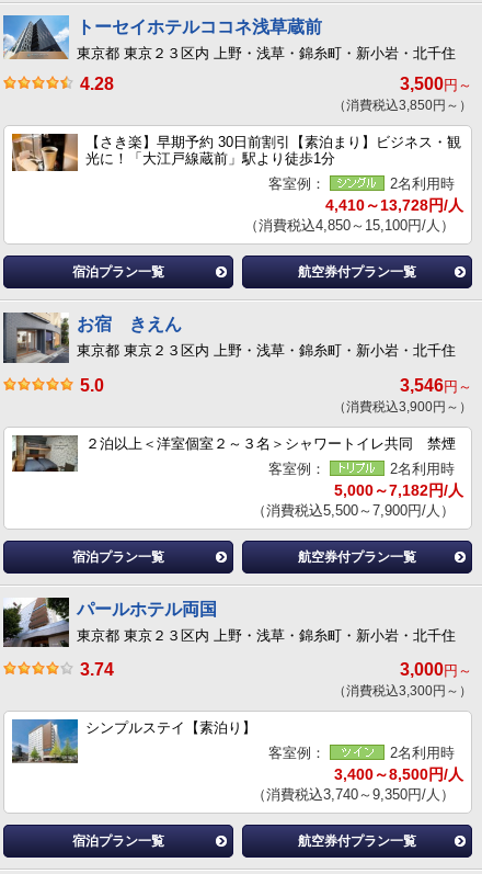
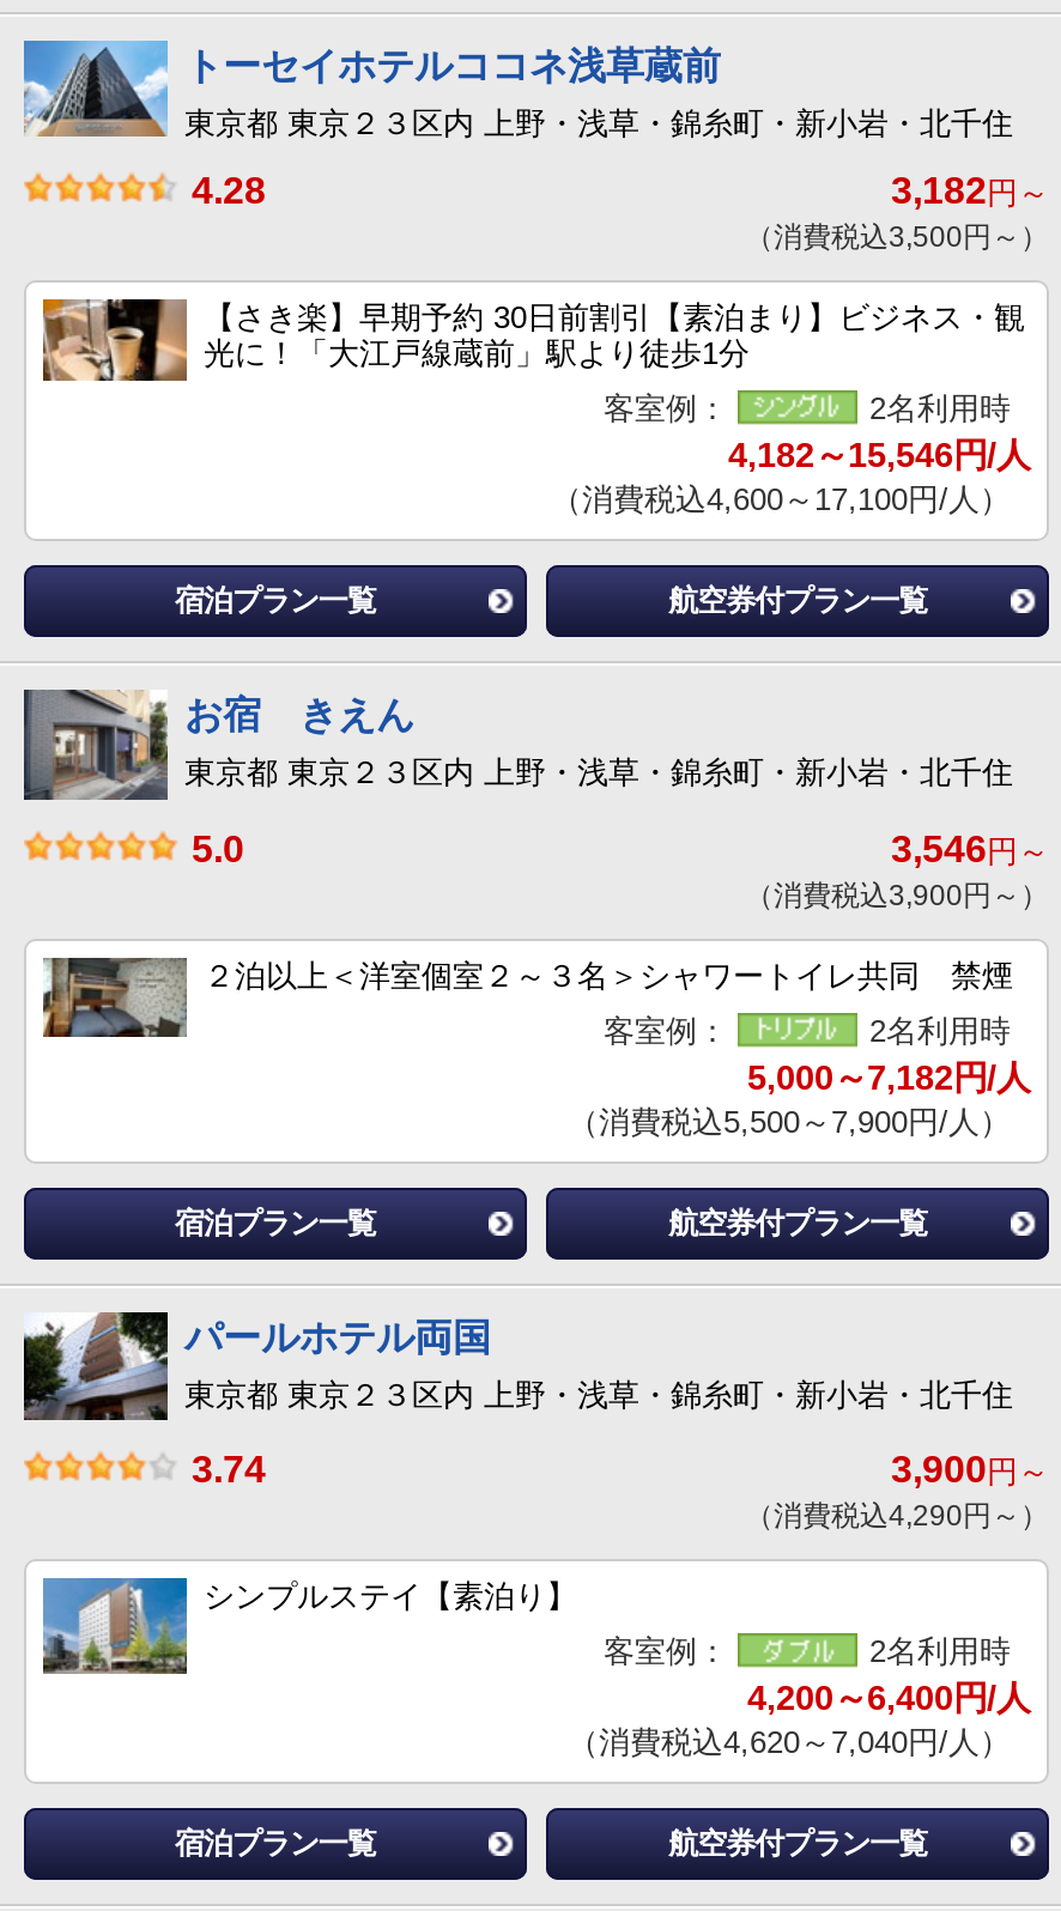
- 3,500円～
+ 3,182円～

- （消費税込3,850円～）
+ （消費税込3,500円～）

- 4,410～13,728円/人
+ 4,182～15,546円/人

- （消費税込4,850～15,100円/人）
+ （消費税込4,600～17,100円/人）

- 3,000円～
+ 3,900円～

- （消費税込3,300円～）
+ （消費税込4,290円～）

- 3,400～8,500円/人
+ 4,200～6,400円/人

- （消費税込3,740～9,350円/人）
+ （消費税込4,620～7,040円/人）
